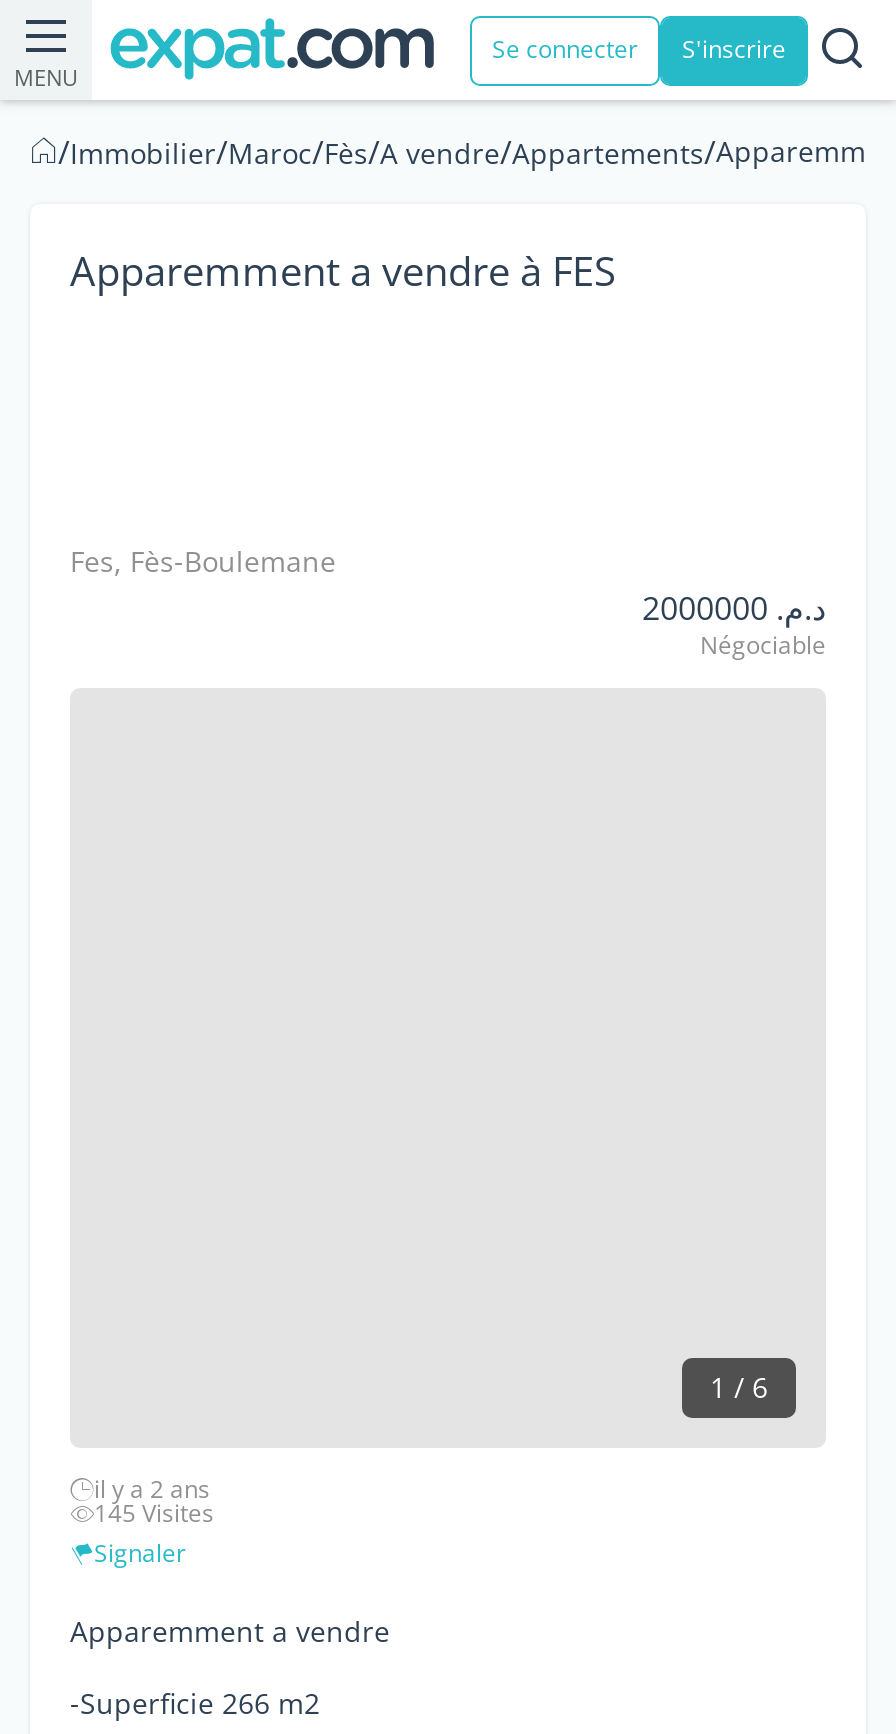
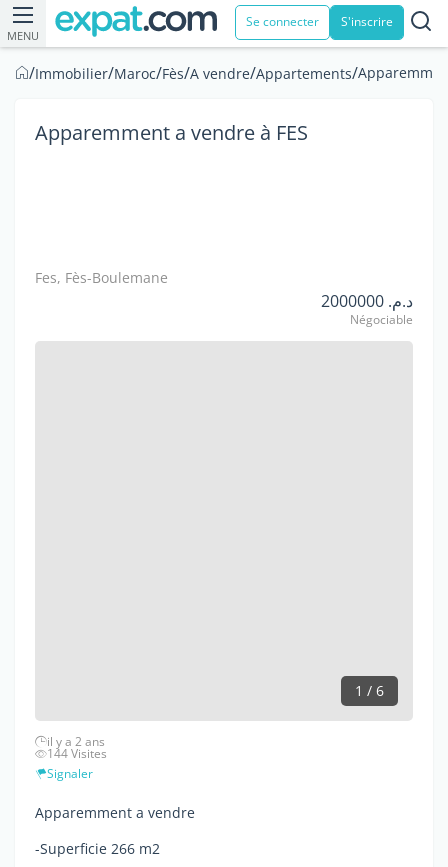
- 145 Visites
+ 144 Visites
